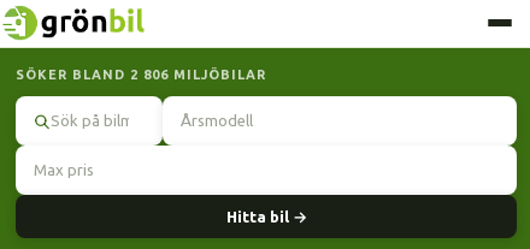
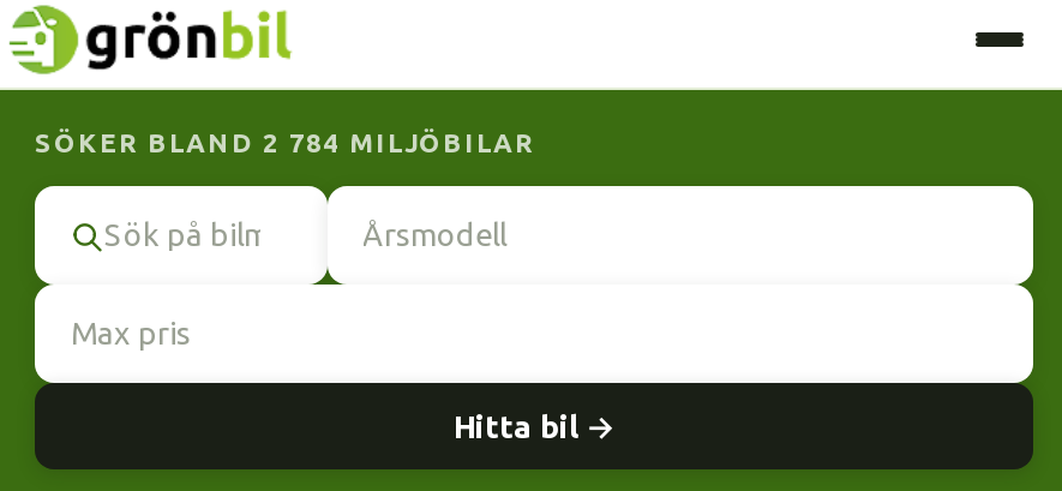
- SÖKER BLAND 2 806 MILJÖBILAR
+ SÖKER BLAND 2 784 MILJÖBILAR
